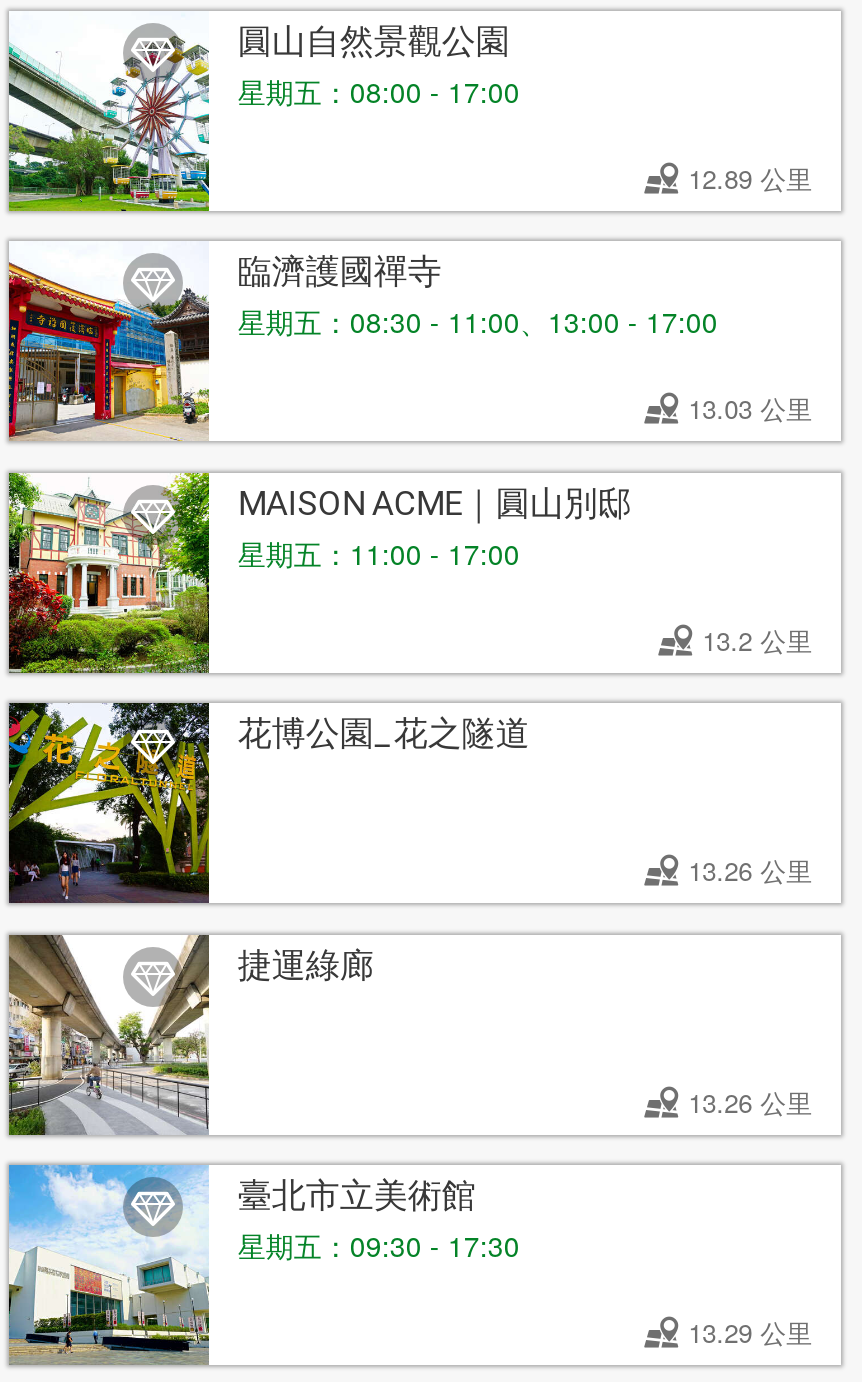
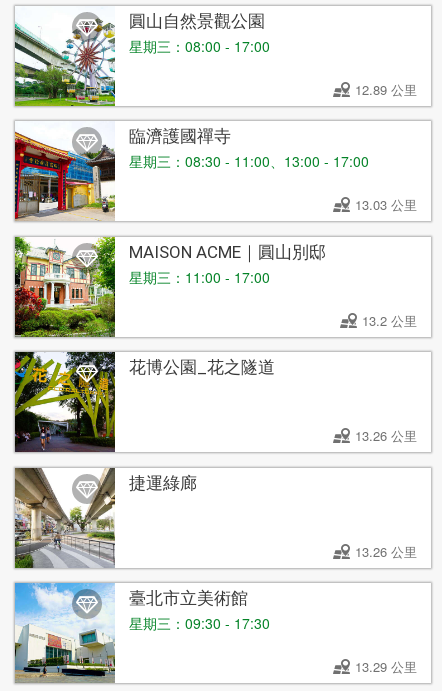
- 星期五：08:00 - 17:00
+ 星期三：08:00 - 17:00

- 星期五：08:30 - 11:00、13:00 - 17:00
+ 星期三：08:30 - 11:00、13:00 - 17:00

- 星期五：11:00 - 17:00
+ 星期三：11:00 - 17:00

- 星期五：09:30 - 17:30
+ 星期三：09:30 - 17:30
